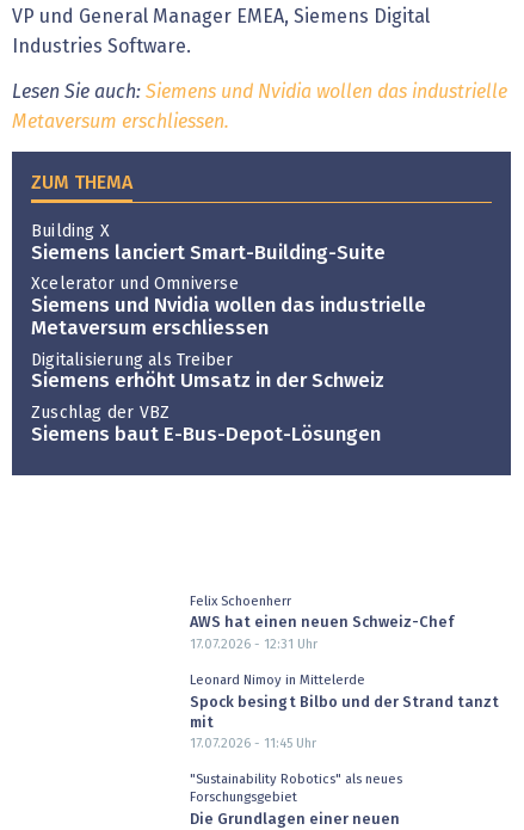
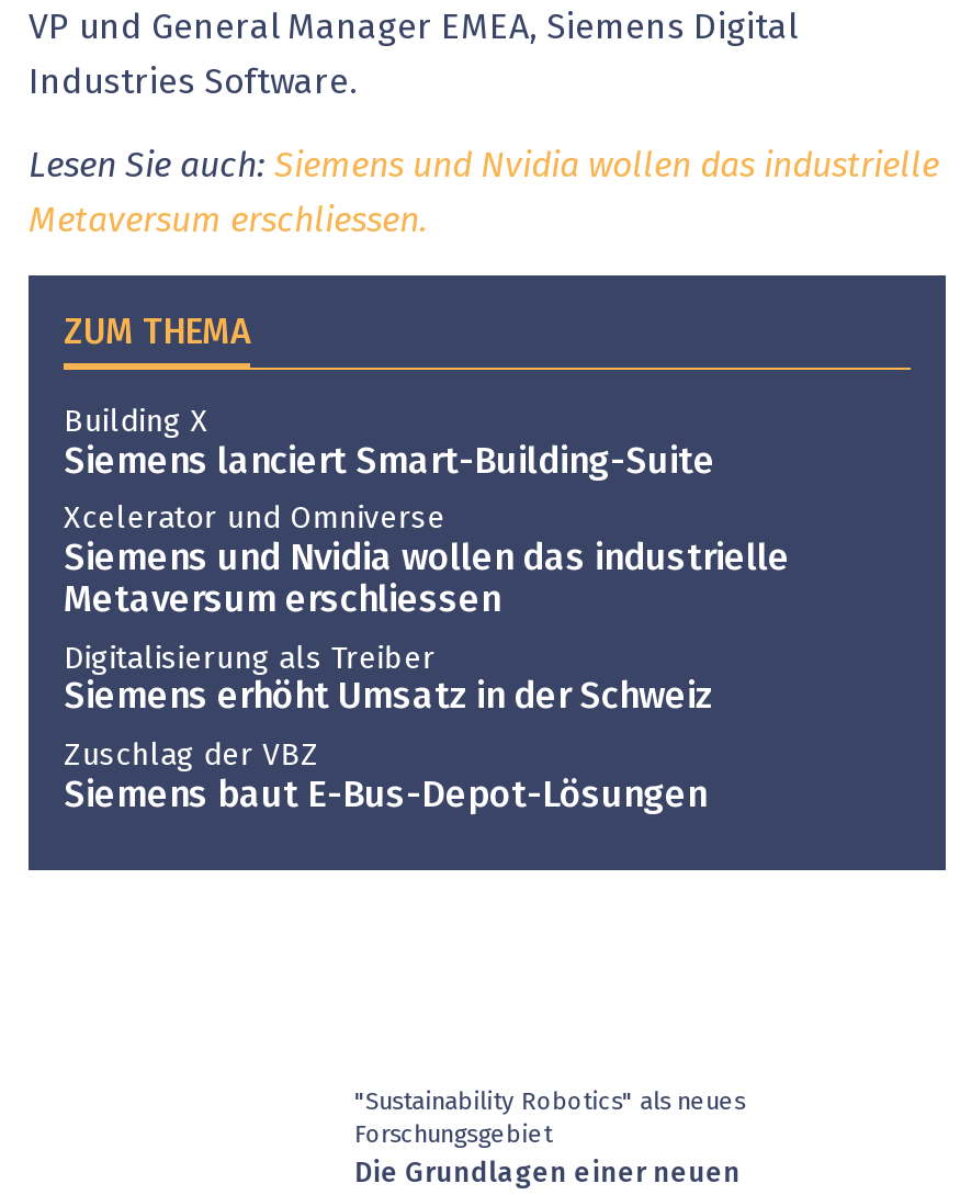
- Felix Schoenherr
- AWS hat einen neuen Schweiz-Chef
- 17.07.2026 - 12:31 Uhr
- Leonard Nimoy in Mittelerde
- Spock besingt Bilbo und der Strand tanzt
- mit
- 17.07.2026 - 11:45 Uhr
